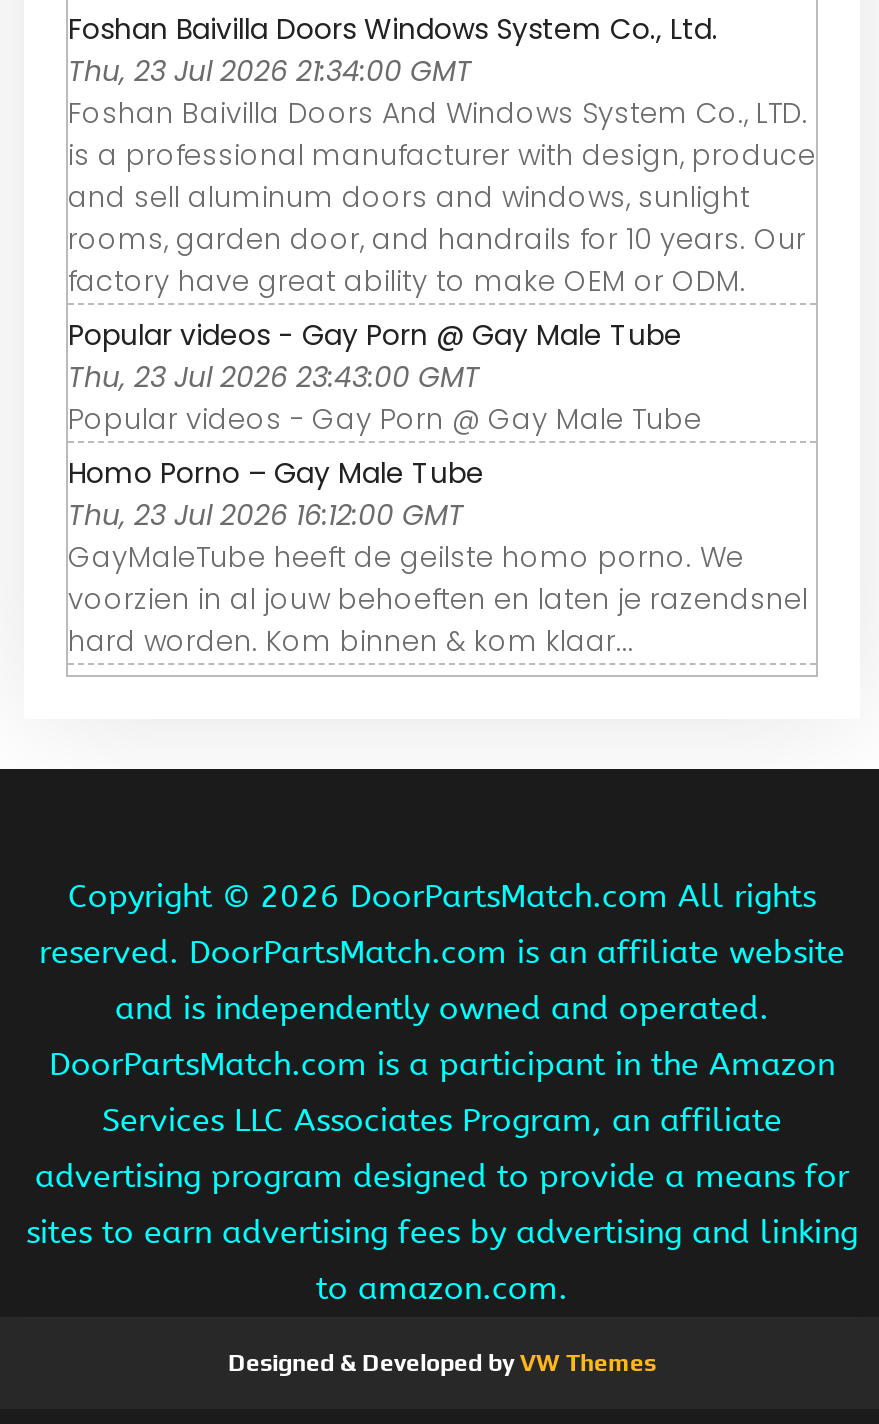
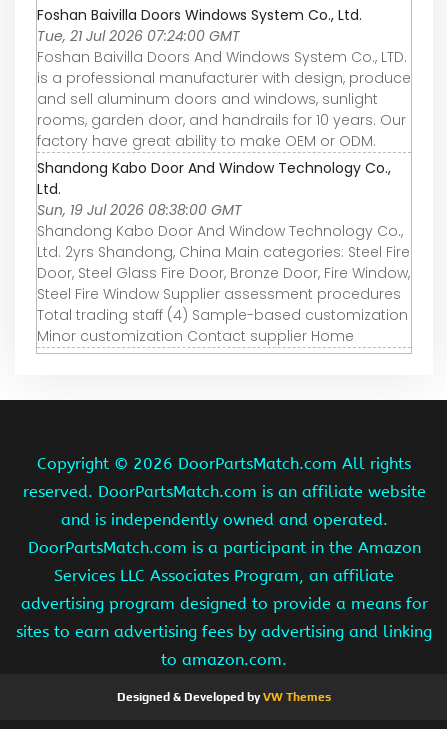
- Thu, 23 Jul 2026 21:34:00 GMT
+ Tue, 21 Jul 2026 07:24:00 GMT

- Popular videos - Gay Porn @ Gay Male Tube
- Thu, 23 Jul 2026 23:43:00 GMT
- Popular videos - Gay Porn @ Gay Male Tube
- Homo Porno – Gay Male Tube
- Thu, 23 Jul 2026 16:12:00 GMT
- GayMaleTube heeft de geilste homo porno. We
- voorzien in al jouw behoeften en laten je razendsnel
- hard worden. Kom binnen & kom klaar...
+ Shandong Kabo Door And Window Technology Co.,
+ Ltd.
+ Sun, 19 Jul 2026 08:38:00 GMT
+ Shandong Kabo Door And Window Technology Co.,
+ Ltd. 2yrs Shandong, China Main categories: Steel Fire
+ Door, Steel Glass Fire Door, Bronze Door, Fire Window,
+ Steel Fire Window Supplier assessment procedures
+ Total trading staff (4) Sample-based customization
+ Minor customization Contact supplier Home
